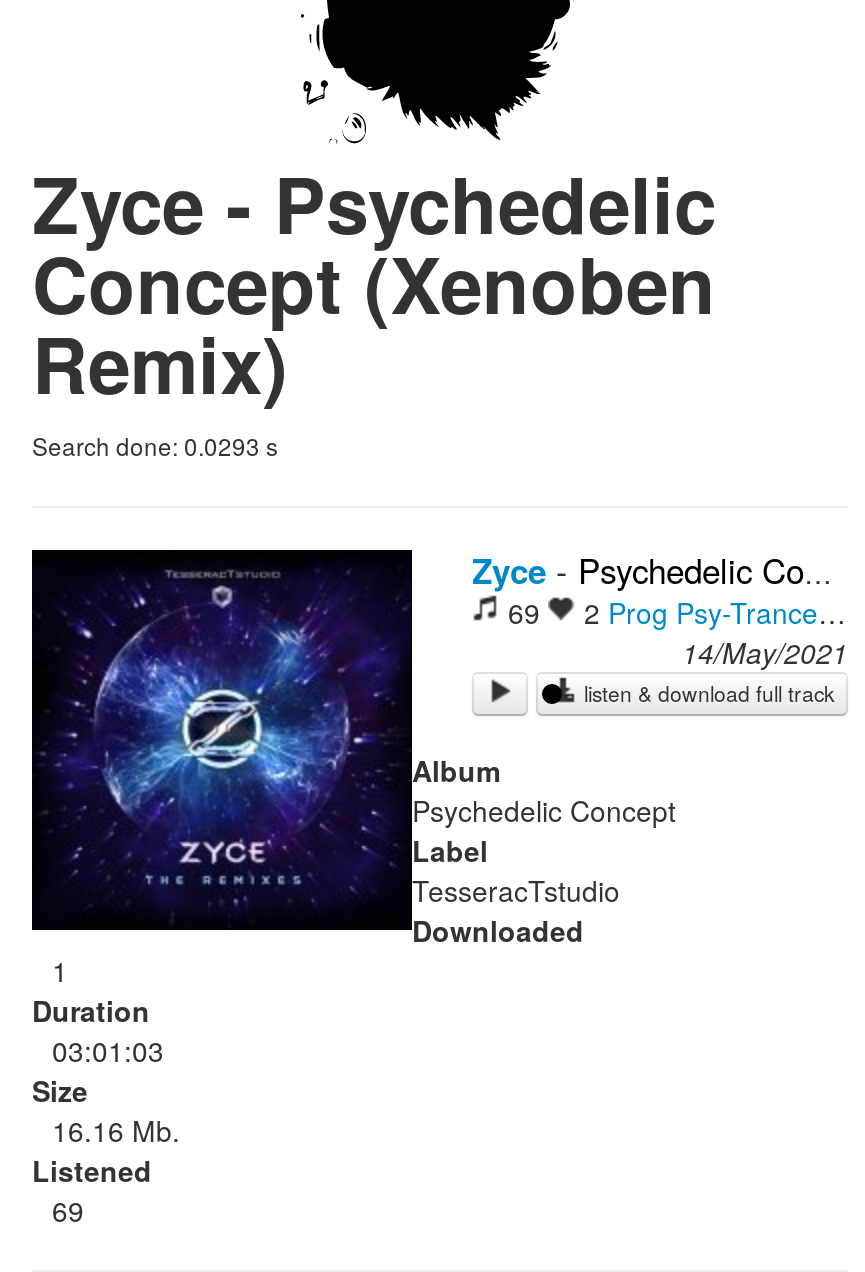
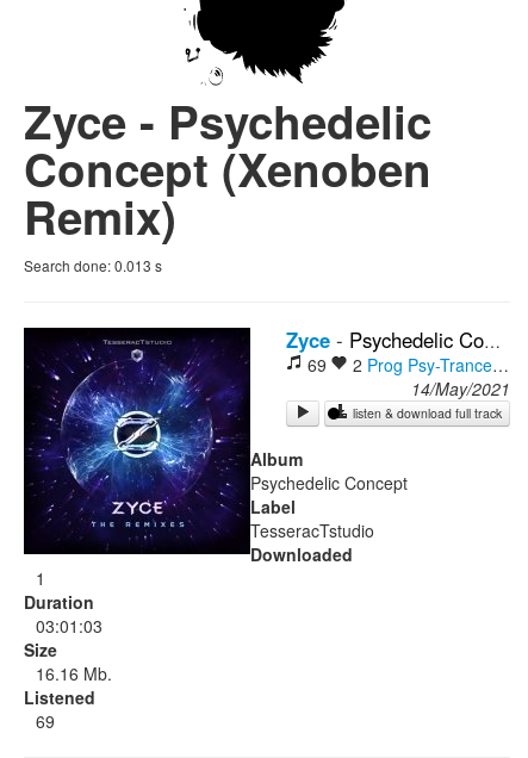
- Search done: 0.0293 s
+ Search done: 0.013 s
